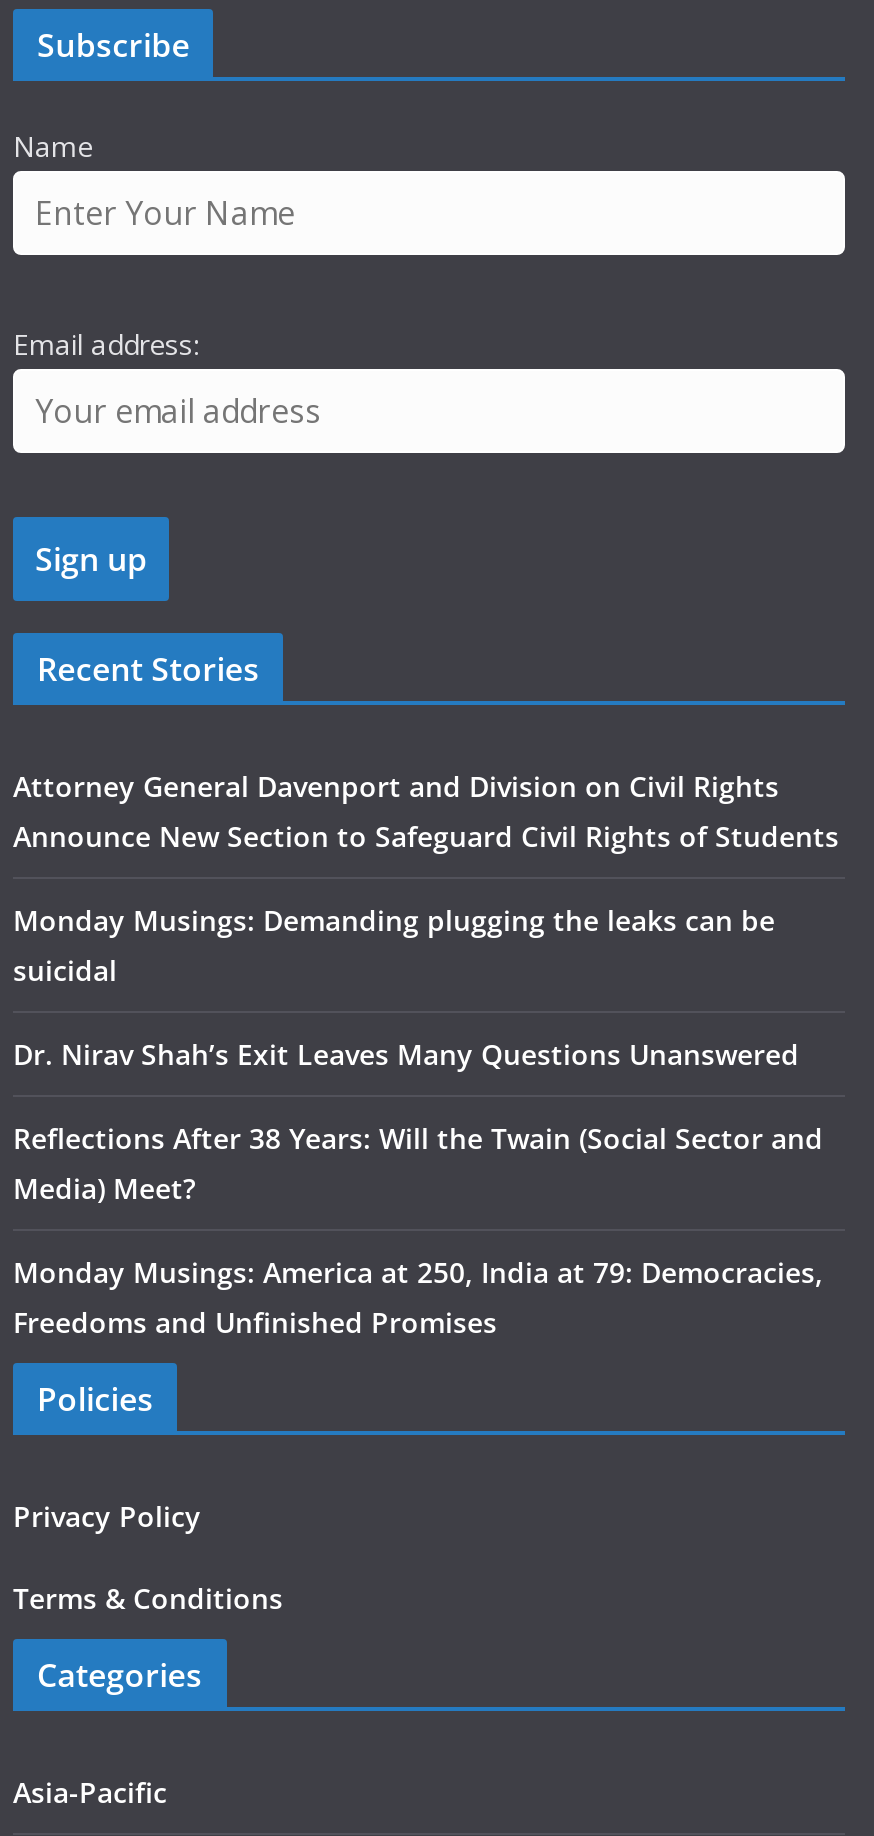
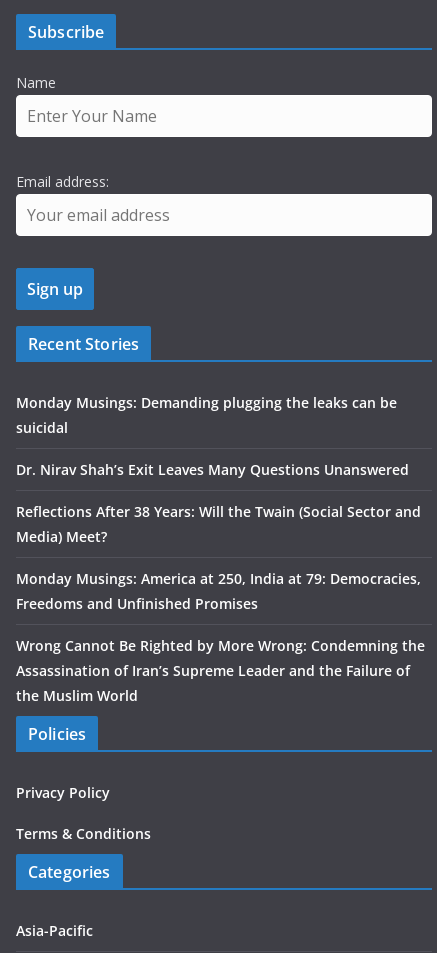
- Attorney General Davenport and Division on Civil Rights
- Announce New Section to Safeguard Civil Rights of Students

moved up: Monday Musings: Demanding plugging the leaks can be | suicidal | Dr. Nirav Shah’s Exit Leaves Many Questions Unanswered | Reflections After 38 Years: Will the Twain (Social Sector and | Media) Meet? | Monday Musings: America at 250, India at 79: Democracies, | Freedoms and Unfinished Promises

+ Wrong Cannot Be Righted by More Wrong: Condemning the
+ Assassination of Iran’s Supreme Leader and the Failure of
+ the Muslim World
